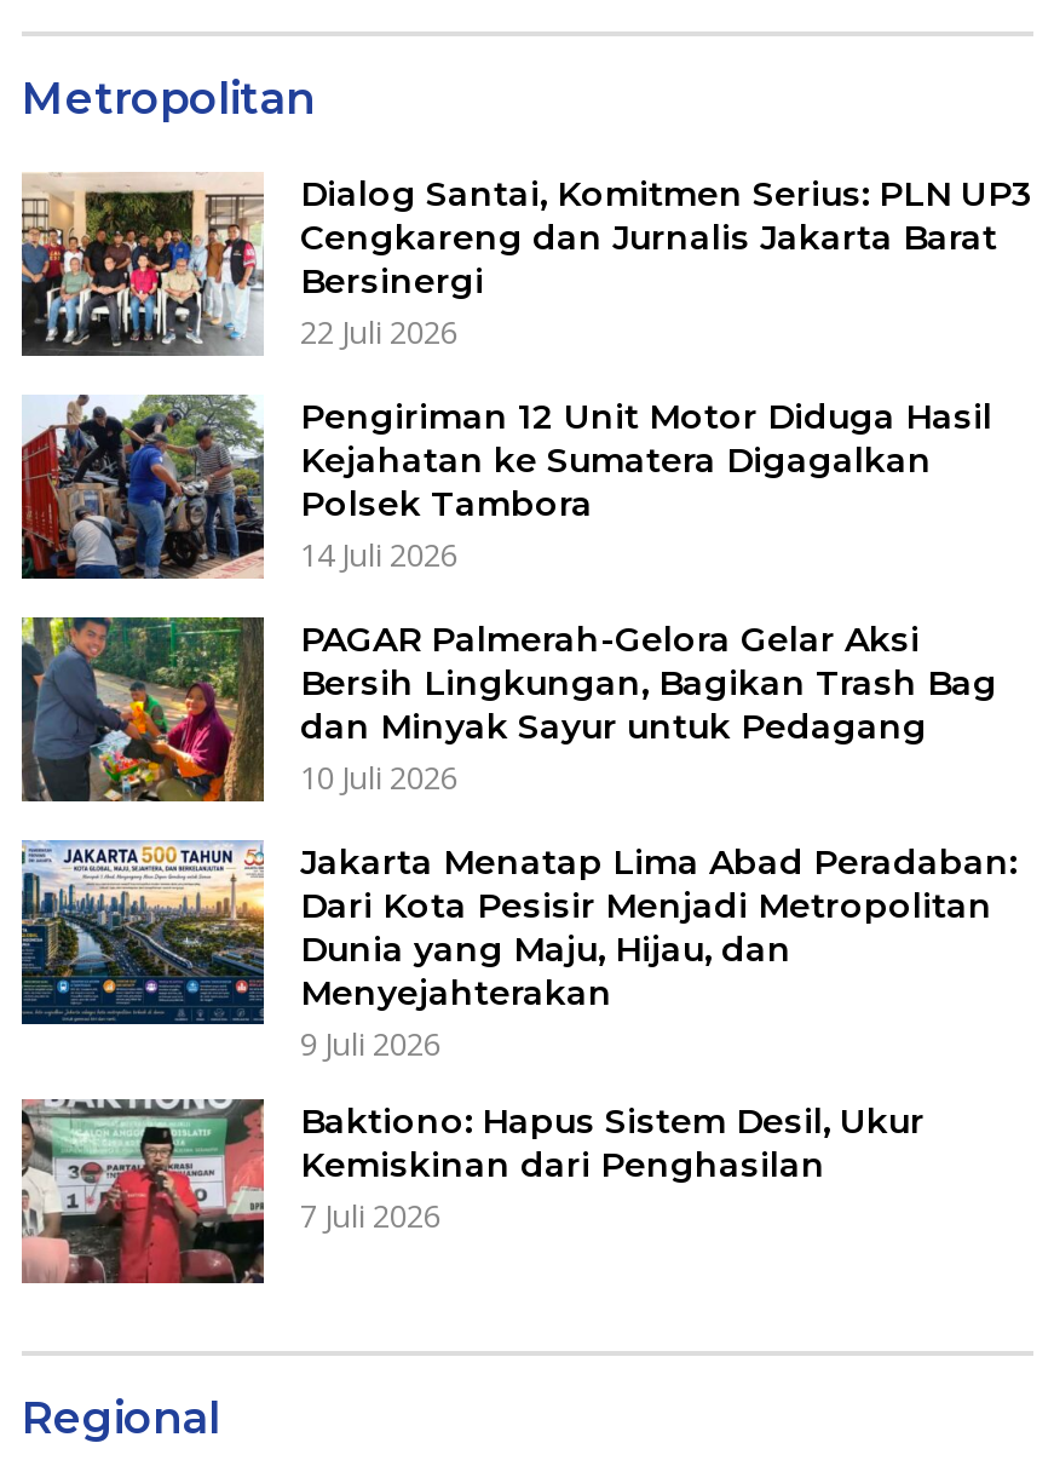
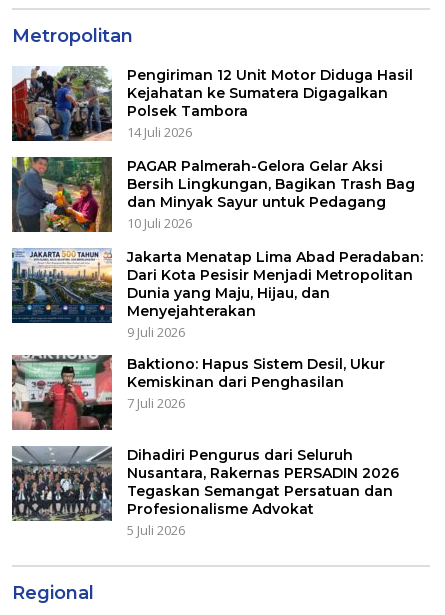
- [image]
- Dialog Santai, Komitmen Serius: PLN UP3
- Cengkareng dan Jurnalis Jakarta Barat
- Bersinergi
- 22 Juli 2026

moved up: [image] | Pengiriman 12 Unit Motor Diduga Hasil | Kejahatan ke Sumatera Digagalkan | ... | Kemiskinan dari Penghasilan | 7 Juli 2026

+ [image]
+ Dihadiri Pengurus dari Seluruh
+ Nusantara, Rakernas PERSADIN 2026
+ Tegaskan Semangat Persatuan dan
+ Profesionalisme Advokat
+ 5 Juli 2026
